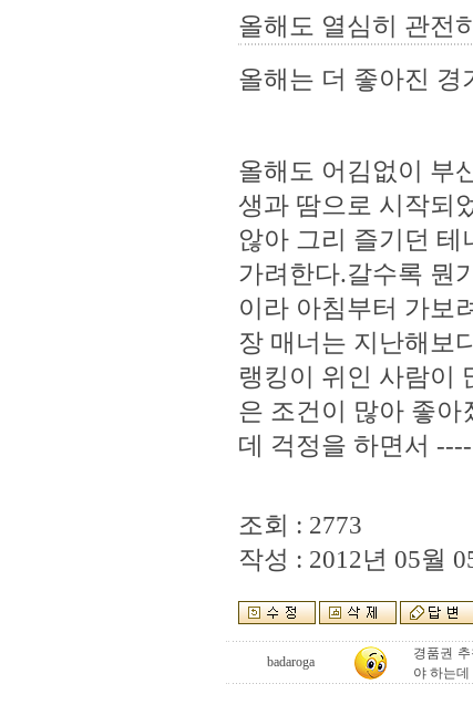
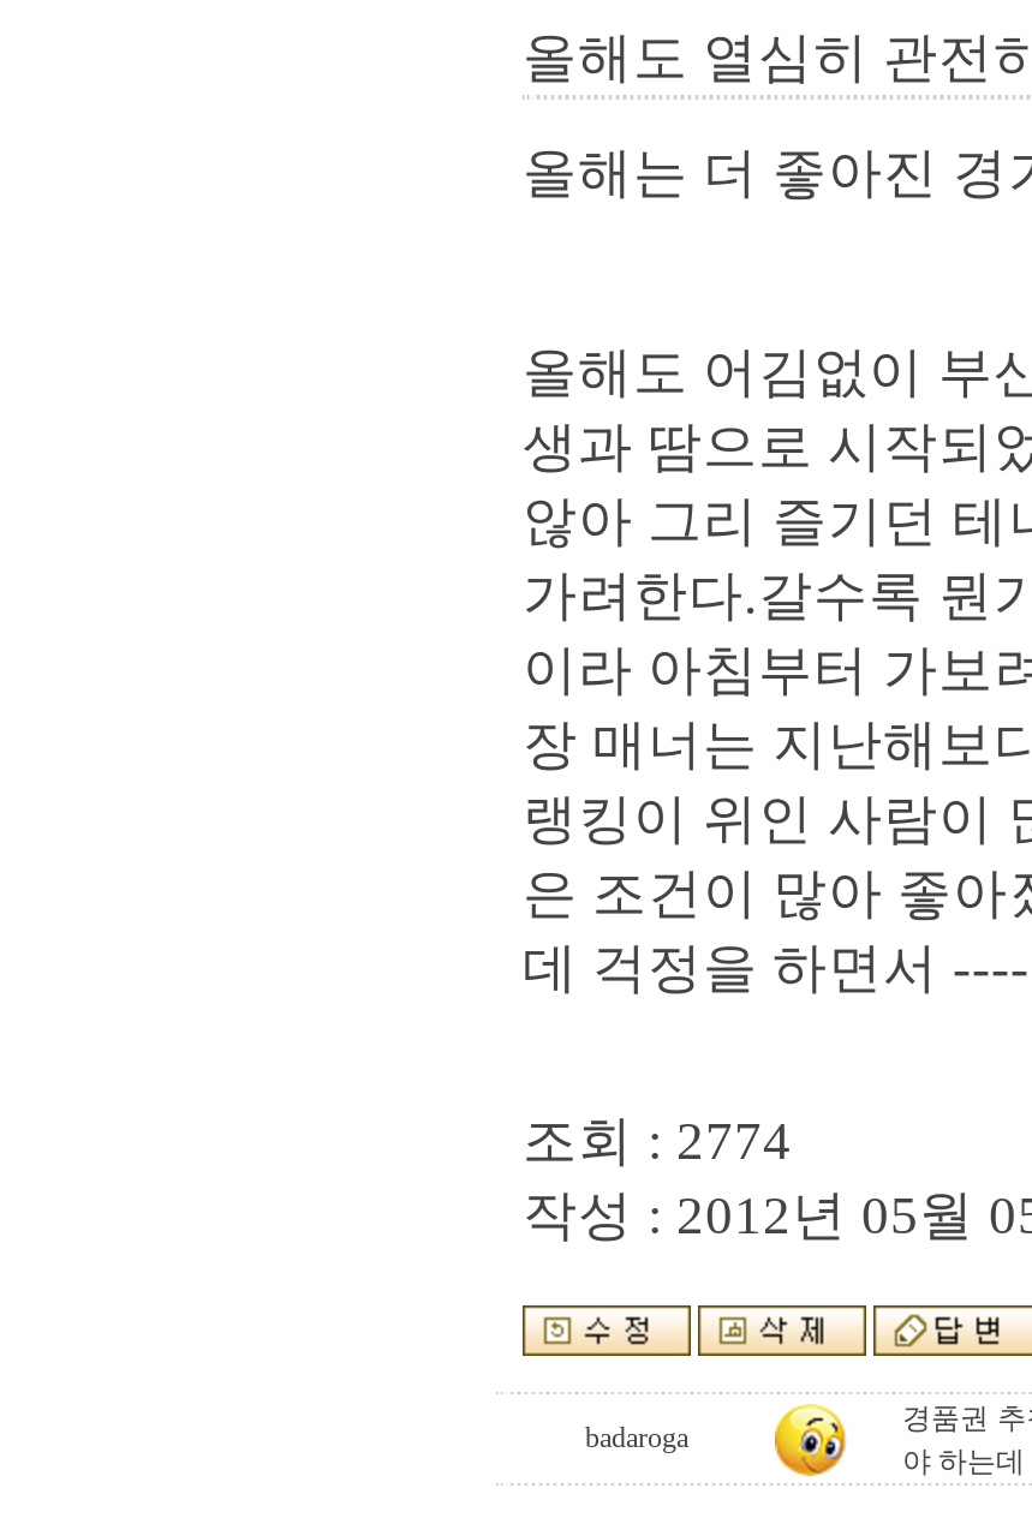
- 조회 : 2773
+ 조회 : 2774
